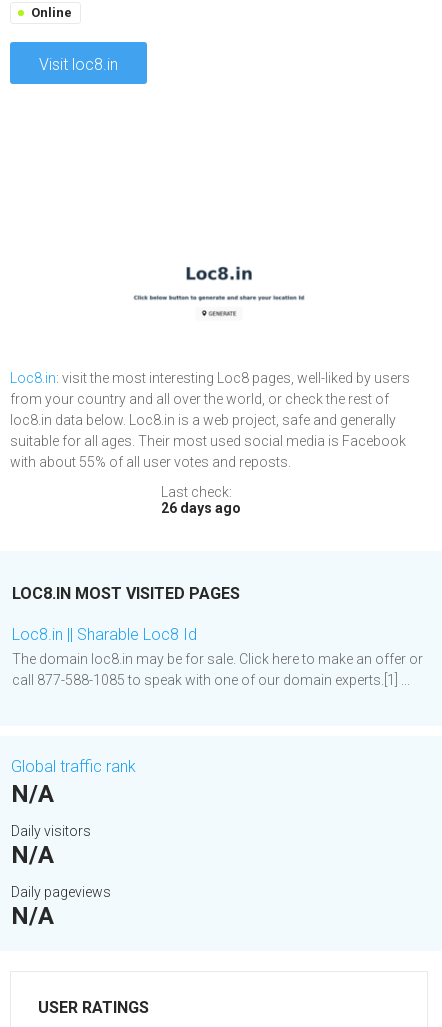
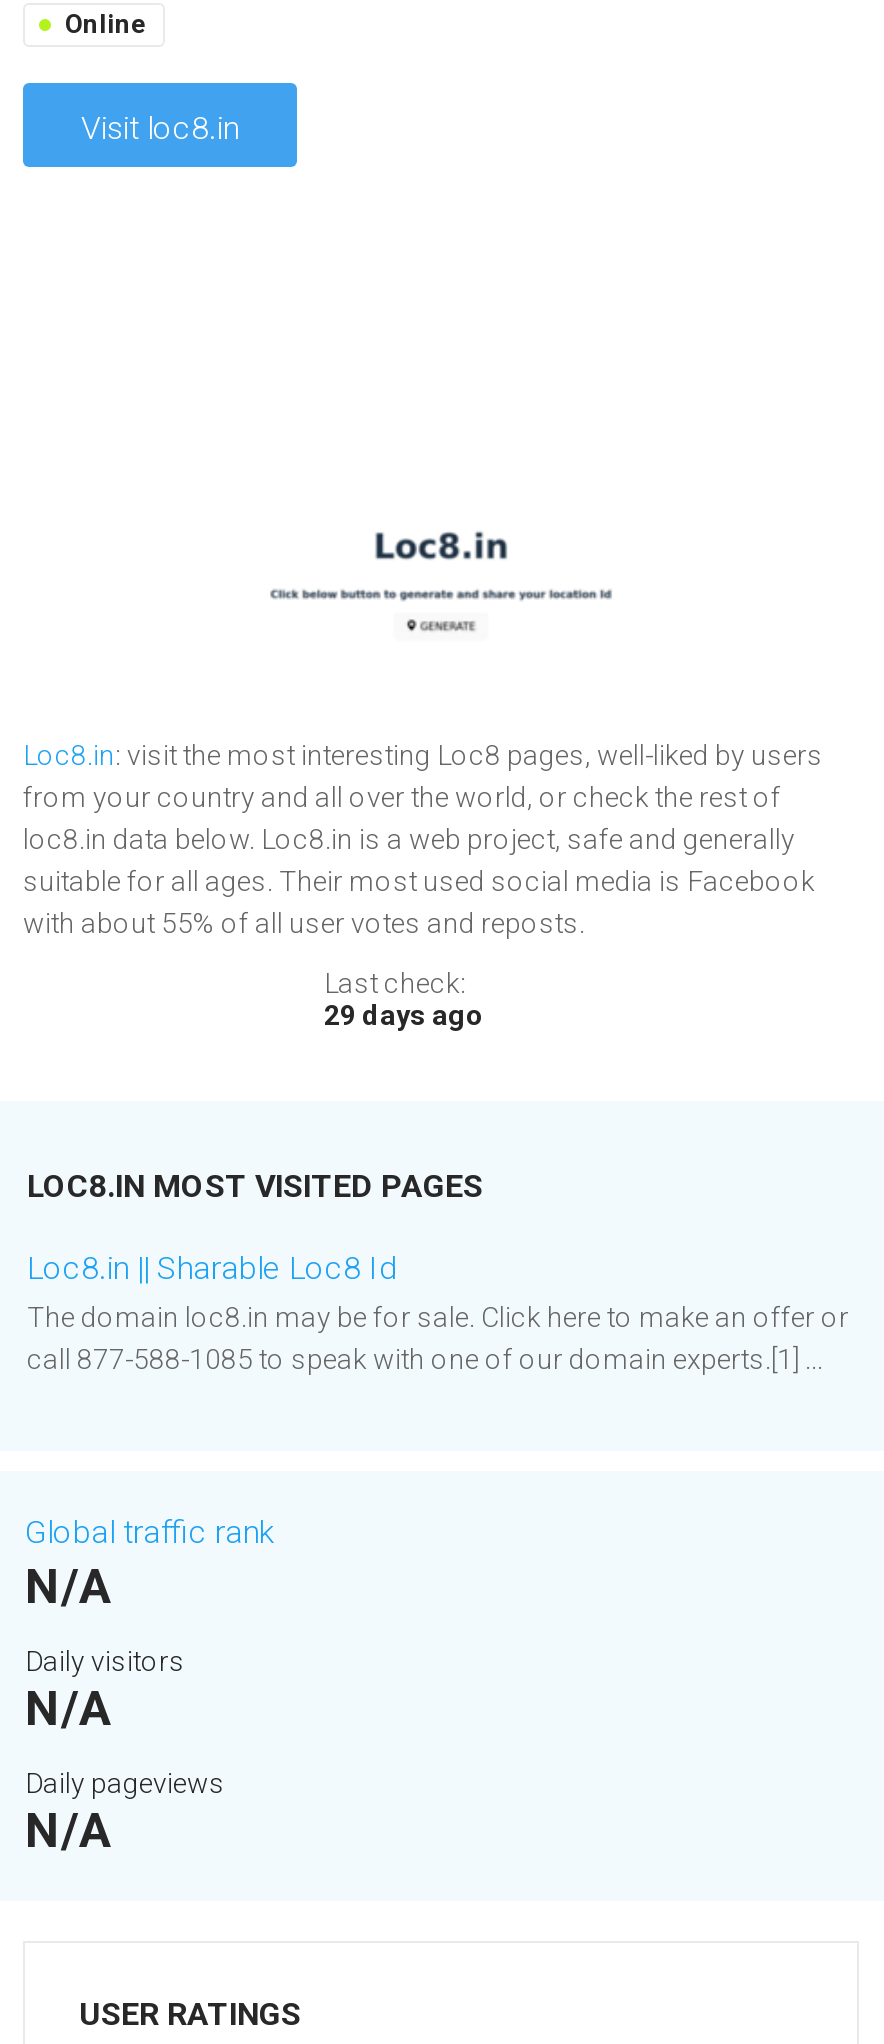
- 26 days ago
+ 29 days ago
